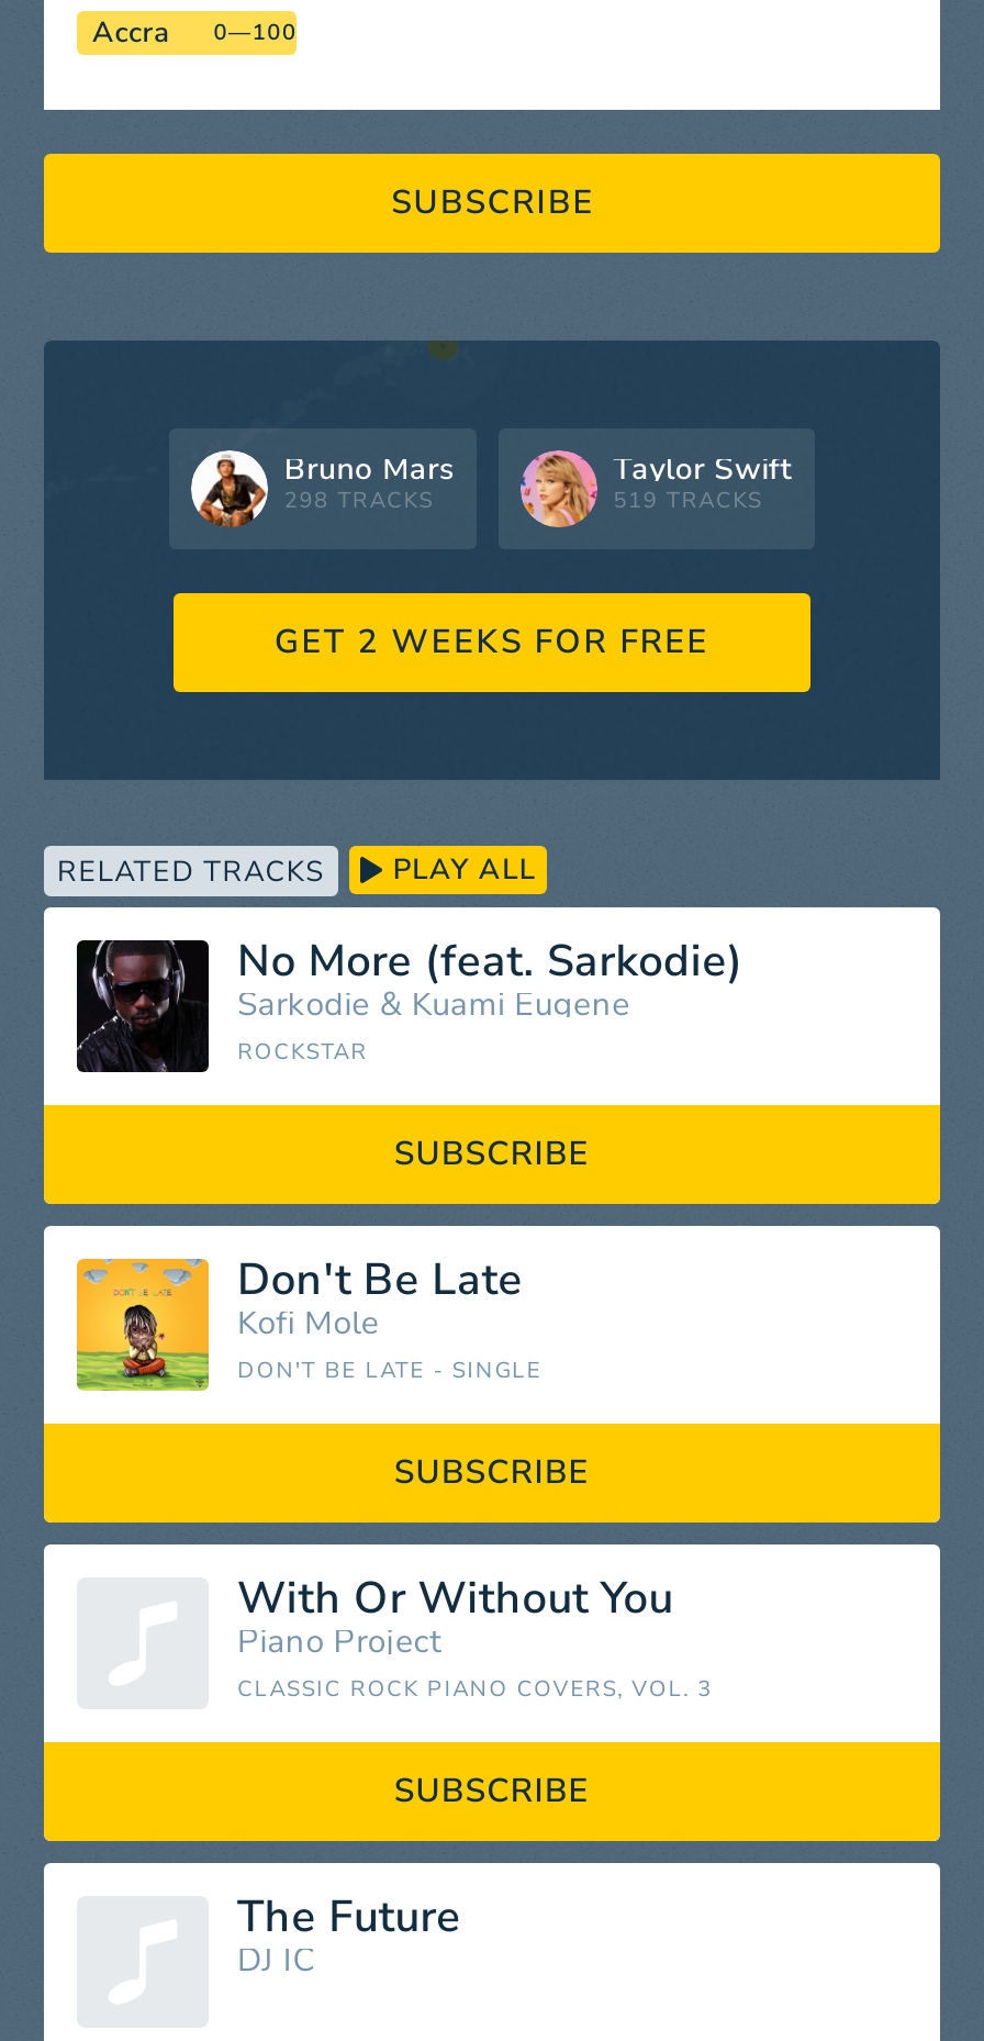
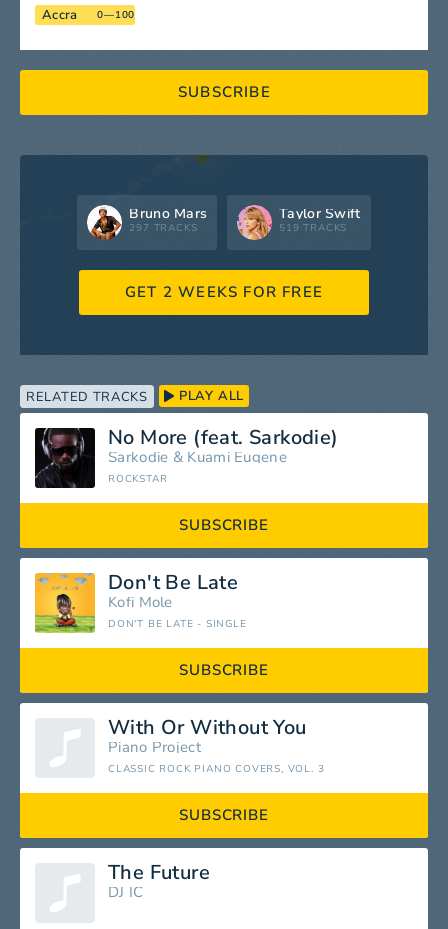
- 298 TRACKS
+ 297 TRACKS
